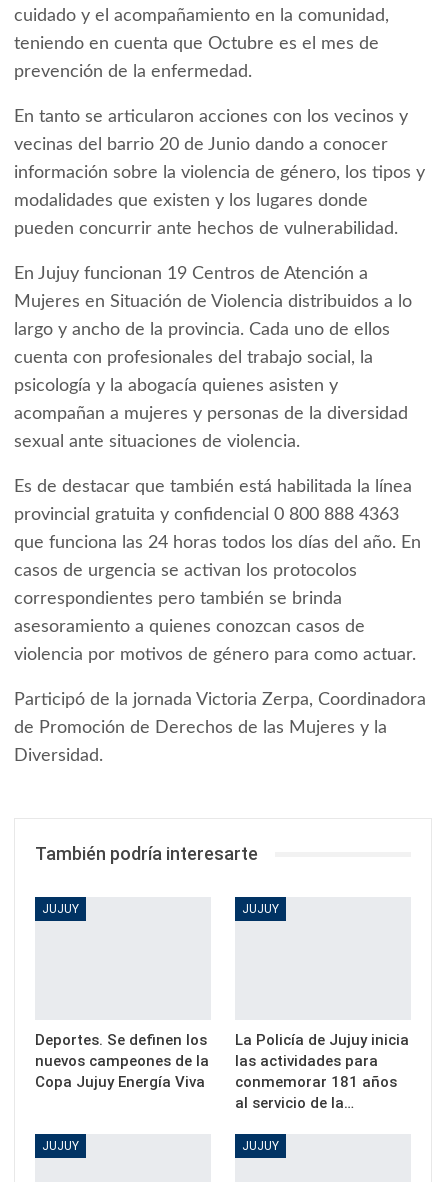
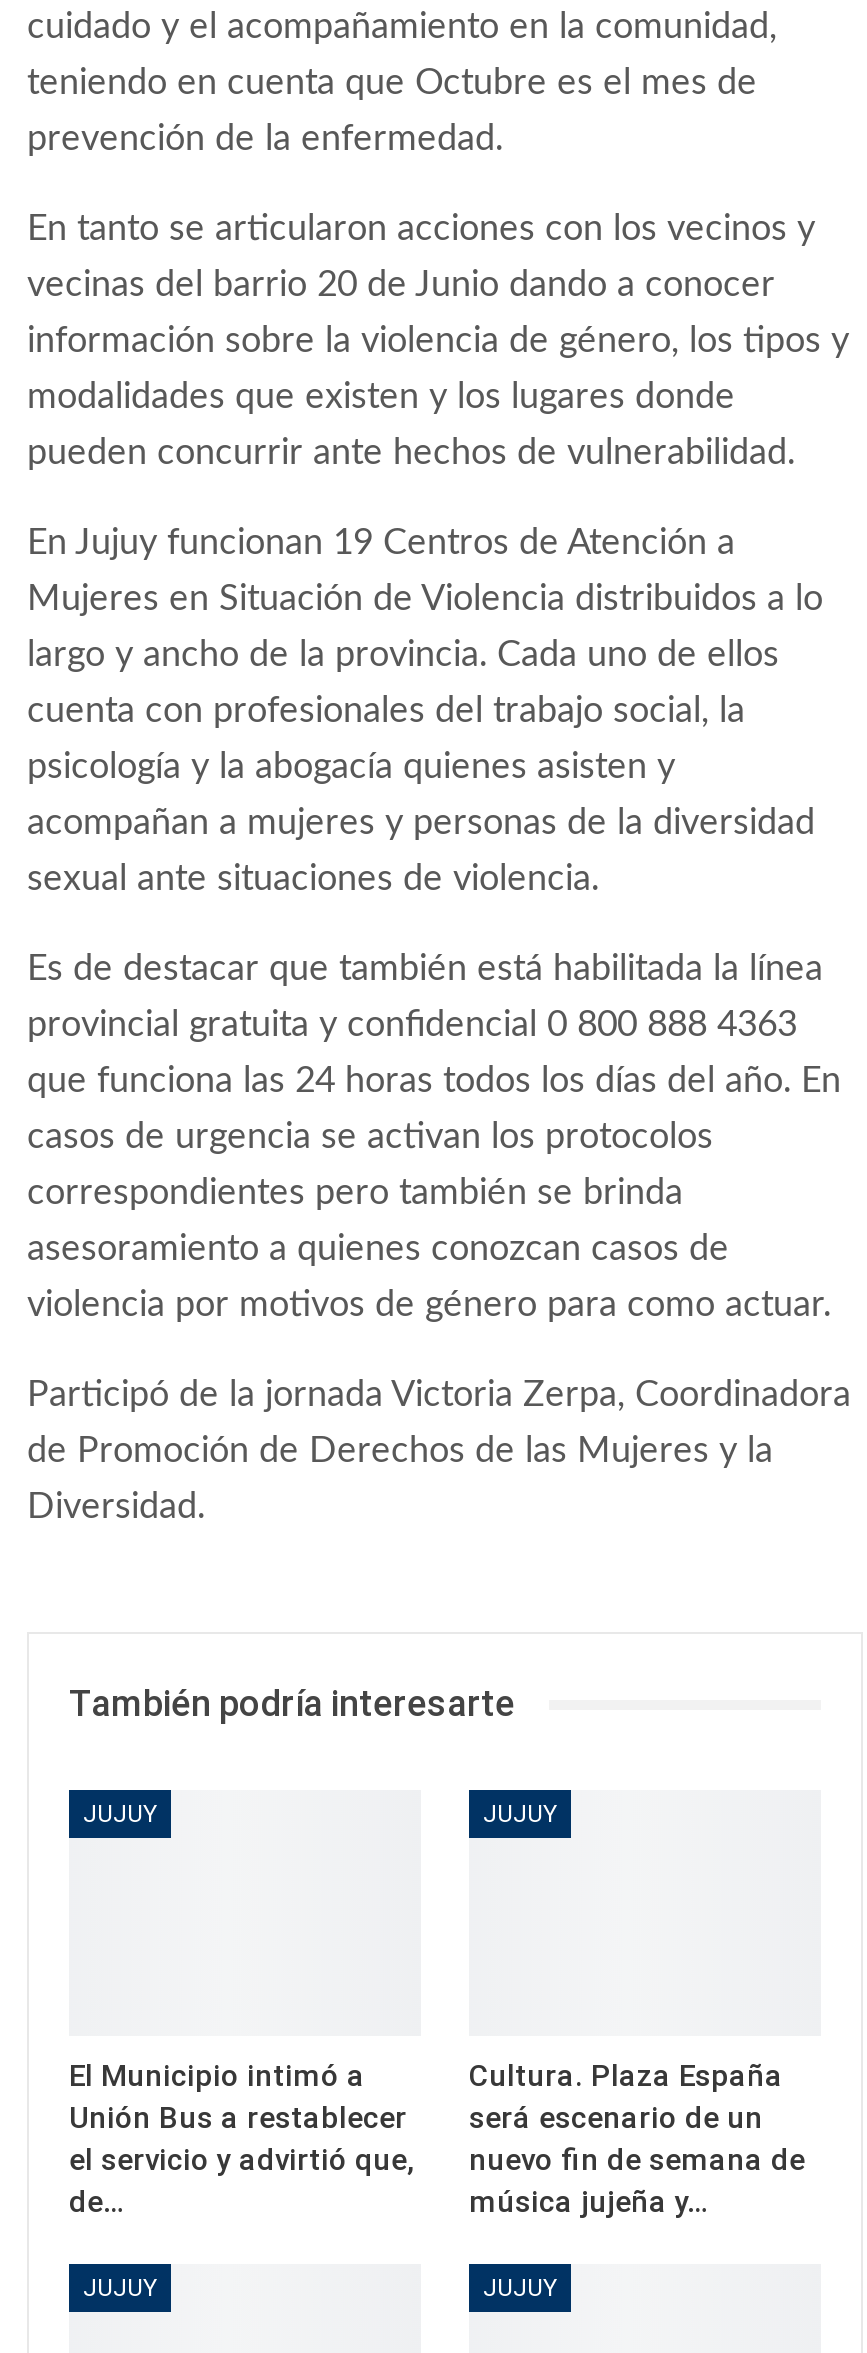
- Deportes. Se definen los
- nuevos campeones de la
- Copa Jujuy Energía Viva
+ El Municipio intimó a
+ Unión Bus a restablecer
+ el servicio y advirtió que,
+ de…

- La Policía de Jujuy inicia
- las actividades para
- conmemorar 181 años
- al servicio de la…
+ Cultura. Plaza España
+ será escenario de un
+ nuevo fin de semana de
+ música jujeña y…
